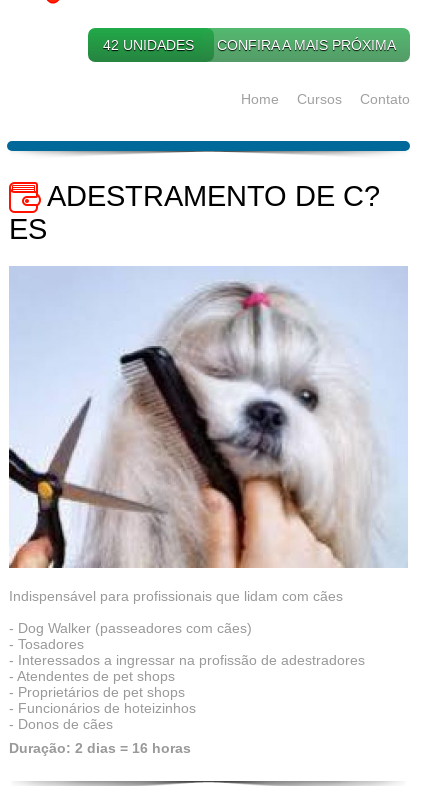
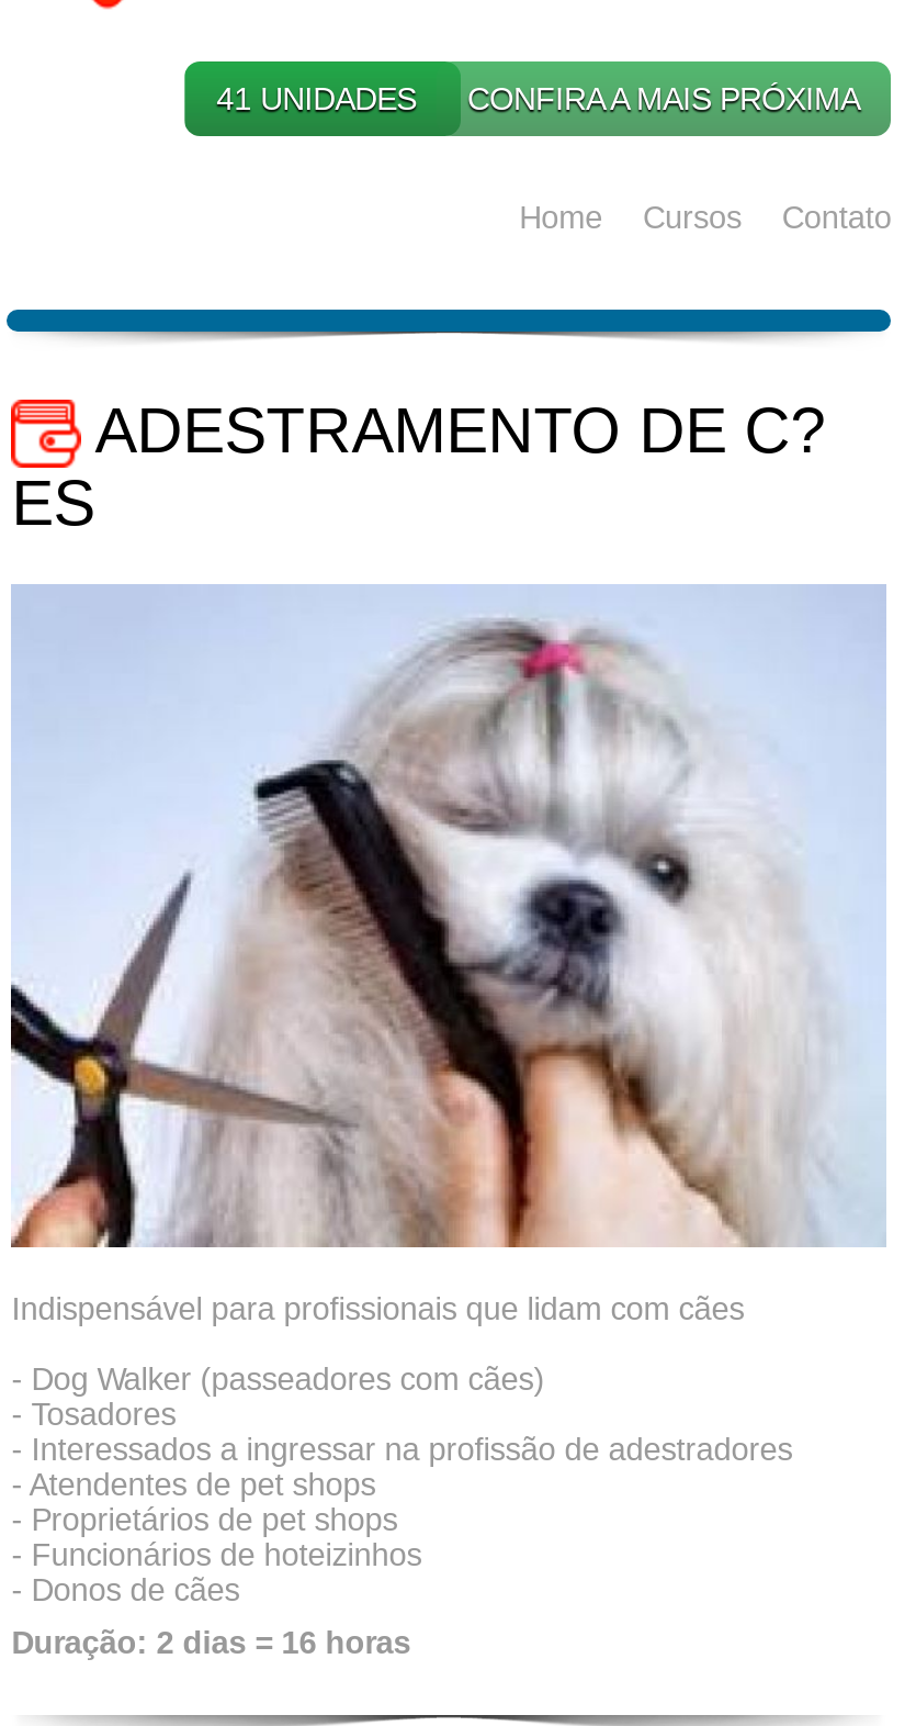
- 42 UNIDADES CONFIRA A MAIS PRÓXIMA
+ 41 UNIDADES CONFIRA A MAIS PRÓXIMA
